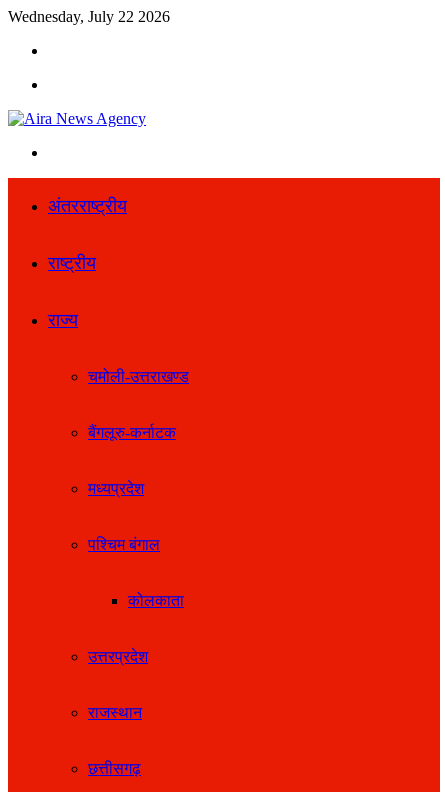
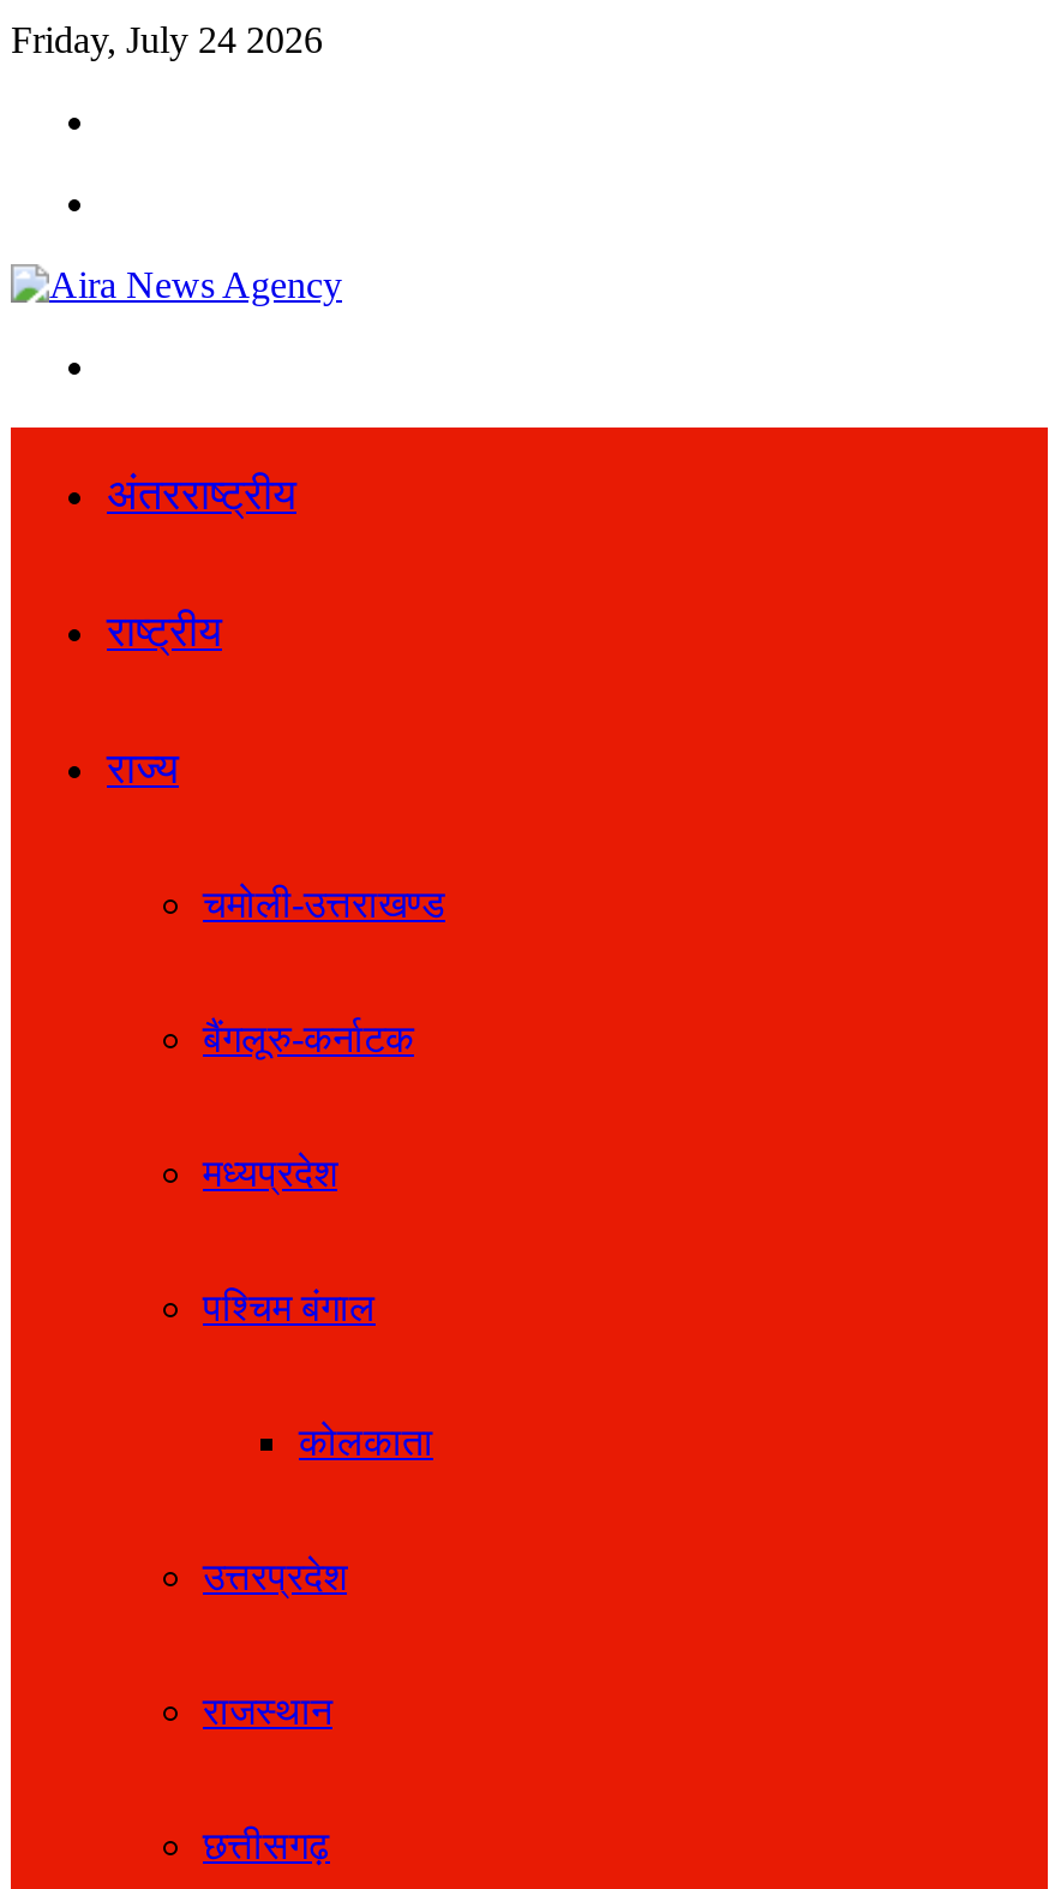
- Wednesday, July 22 2026
+ Friday, July 24 2026
